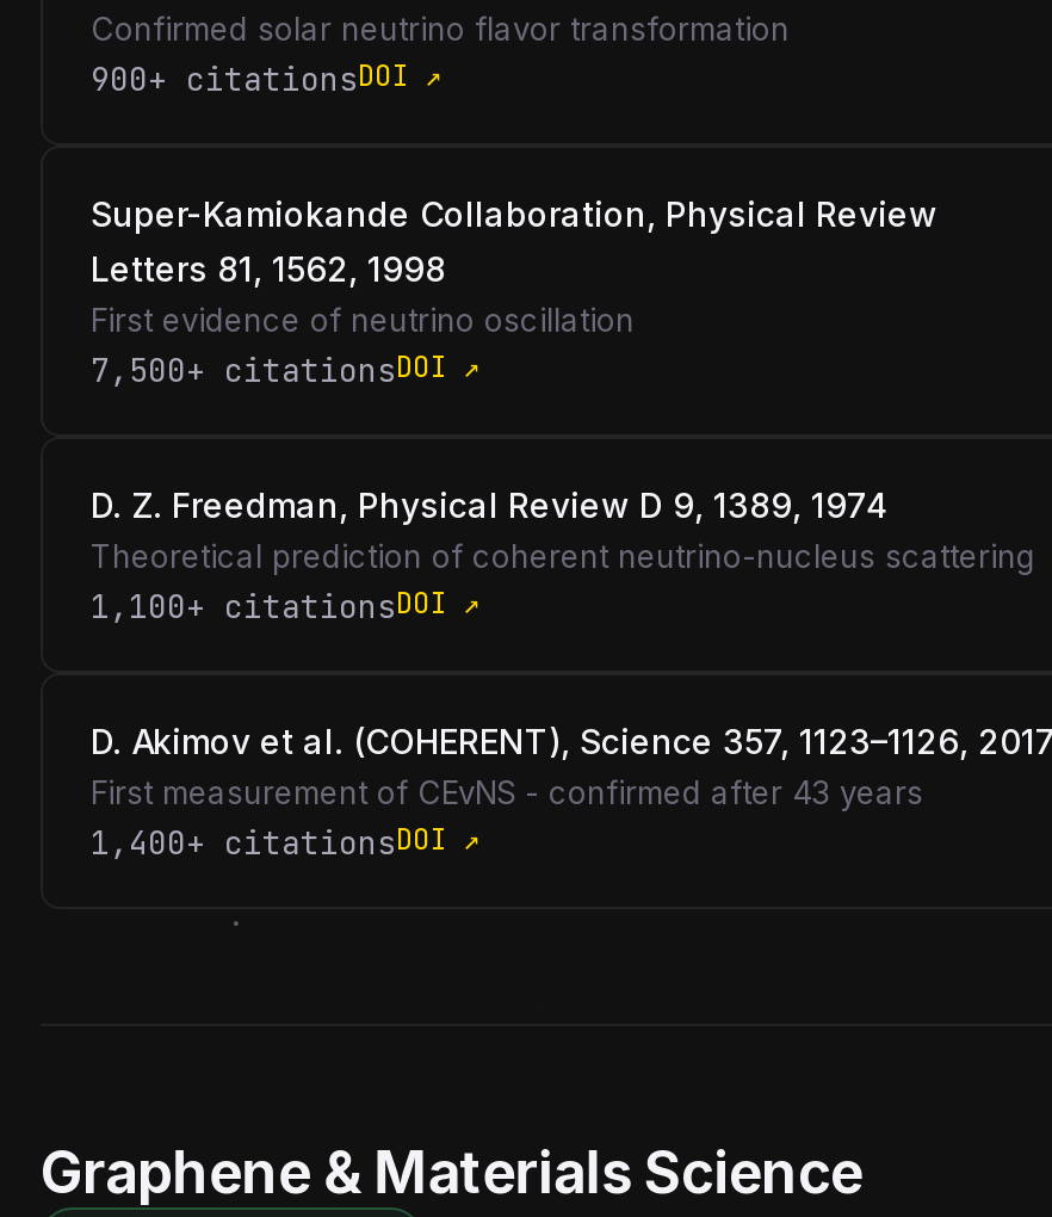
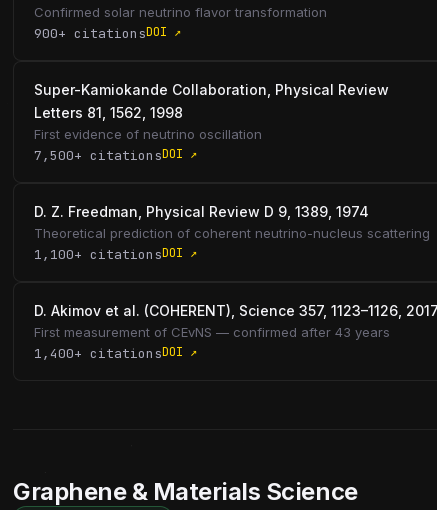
- First measurement of CEvNS - confirmed after 43 years
+ First measurement of CEvNS — confirmed after 43 years
